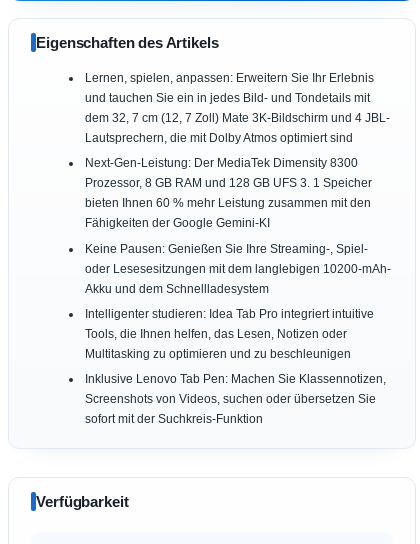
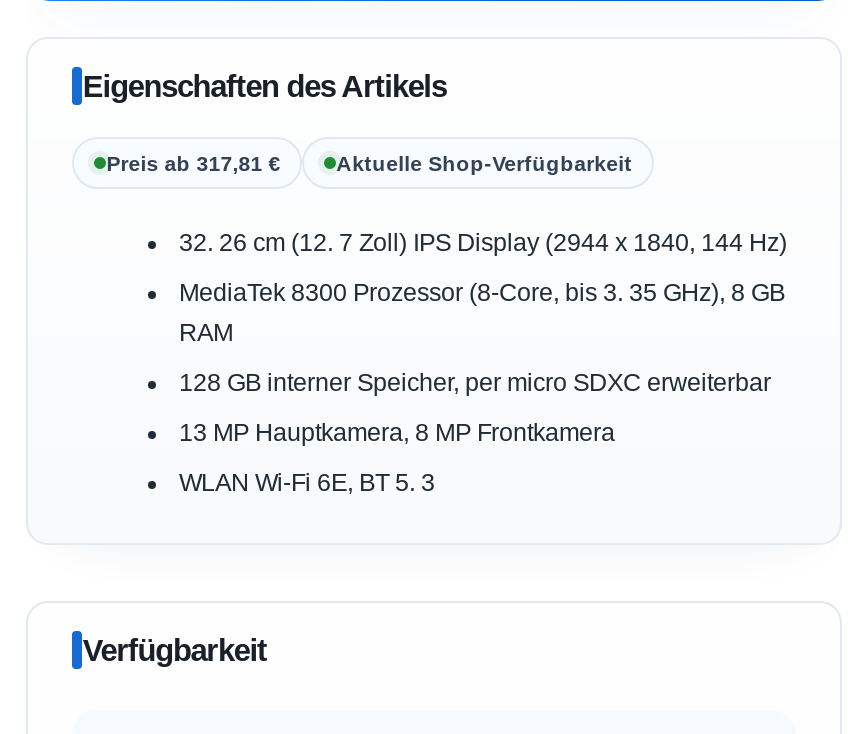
- Lernen, spielen, anpassen: Erweitern Sie Ihr Erlebnis
- und tauchen Sie ein in jedes Bild- und Tondetails mit
- dem 32, 7 cm (12, 7 Zoll) Mate 3K-Bildschirm und 4 JBL-
- Lautsprechern, die mit Dolby Atmos optimiert sind
- Next-Gen-Leistung: Der MediaTek Dimensity 8300
- Prozessor, 8 GB RAM und 128 GB UFS 3. 1 Speicher
- bieten Ihnen 60 % mehr Leistung zusammen mit den
- Fähigkeiten der Google Gemini-KI
- Keine Pausen: Genießen Sie Ihre Streaming-, Spiel-
- oder Lesesesitzungen mit dem langlebigen 10200-mAh-
- Akku und dem Schnellladesystem
- Intelligenter studieren: Idea Tab Pro integriert intuitive
- Tools, die Ihnen helfen, das Lesen, Notizen oder
- Multitasking zu optimieren und zu beschleunigen
- Inklusive Lenovo Tab Pen: Machen Sie Klassennotizen,
- Screenshots von Videos, suchen oder übersetzen Sie
- sofort mit der Suchkreis-Funktion
+ Preis ab 317,81 €
+ Aktuelle Shop-Verfügbarkeit
+ 32. 26 cm (12. 7 Zoll) IPS Display (2944 x 1840, 144 Hz)
+ MediaTek 8300 Prozessor (8-Core, bis 3. 35 GHz), 8 GB
+ RAM
+ 128 GB interner Speicher, per micro SDXC erweiterbar
+ 13 MP Hauptkamera, 8 MP Frontkamera
+ WLAN Wi-Fi 6E, BT 5. 3
